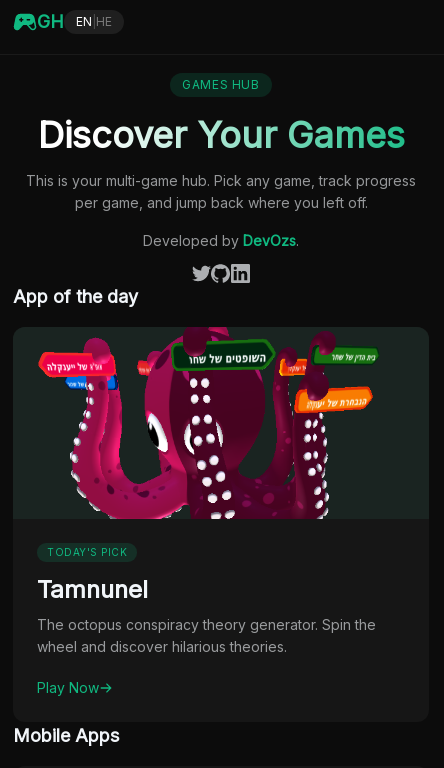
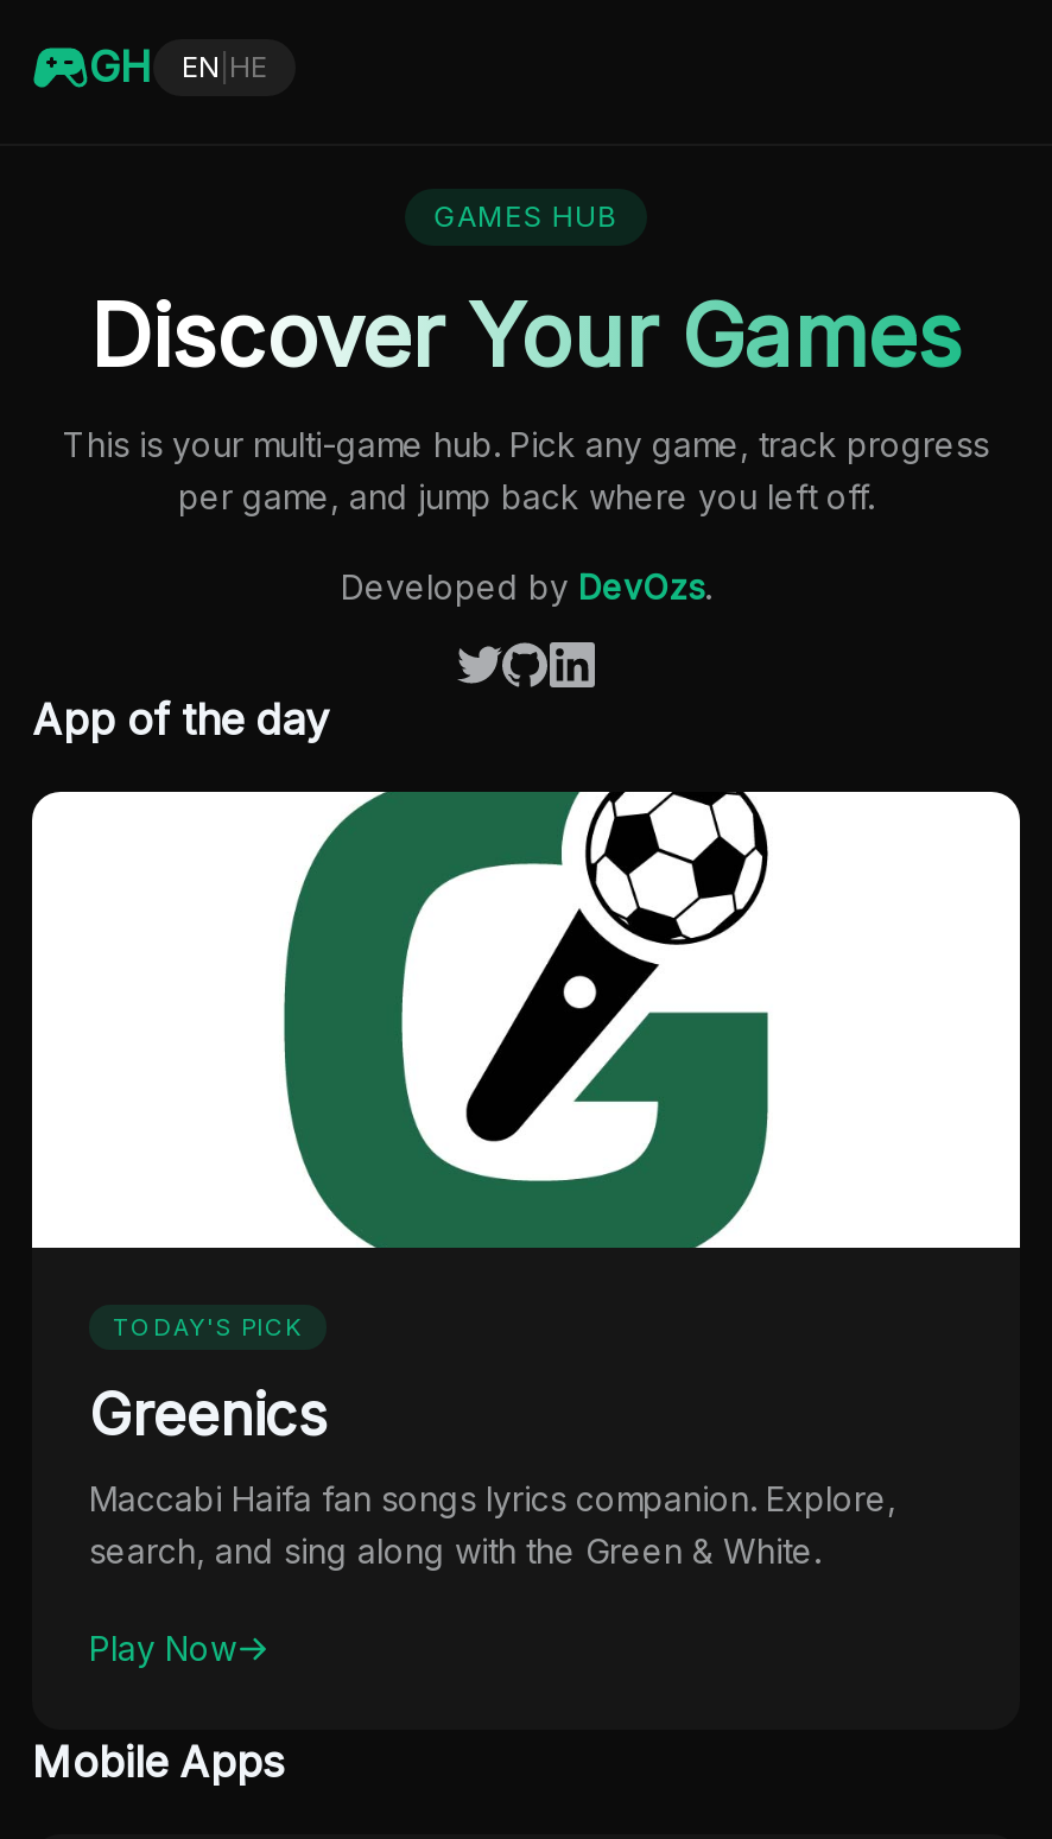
- [image]
+ [image]

- Tamnunel
- The octopus conspiracy theory generator. Spin the
- wheel and discover hilarious theories.
+ Greenics
+ Maccabi Haifa fan songs lyrics companion. Explore,
+ search, and sing along with the Green & White.
